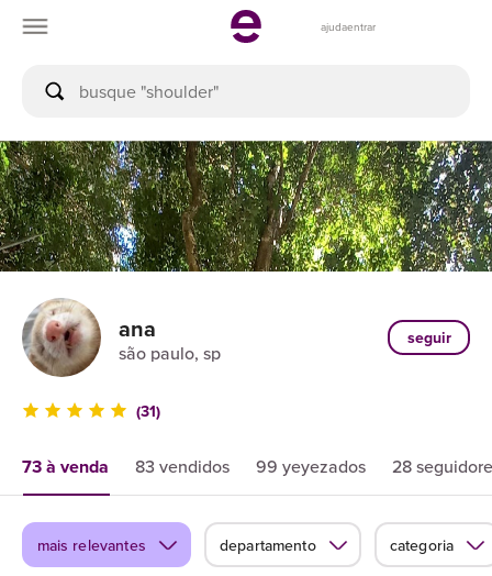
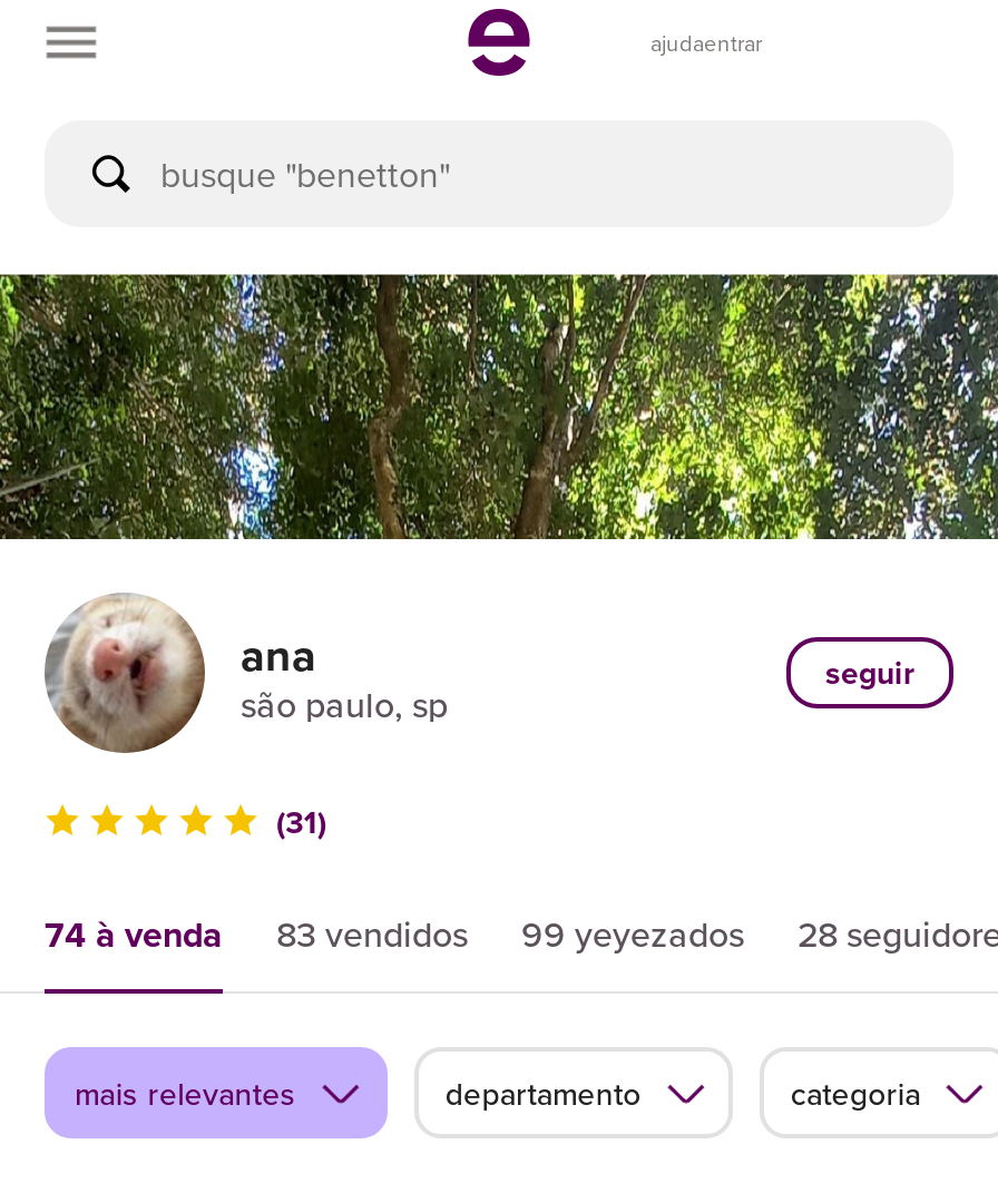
- 73 à venda
+ 74 à venda
